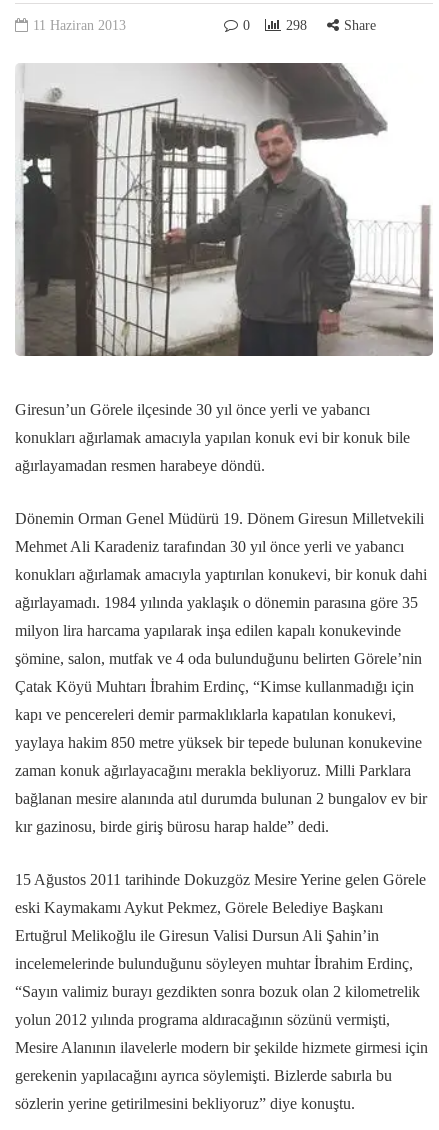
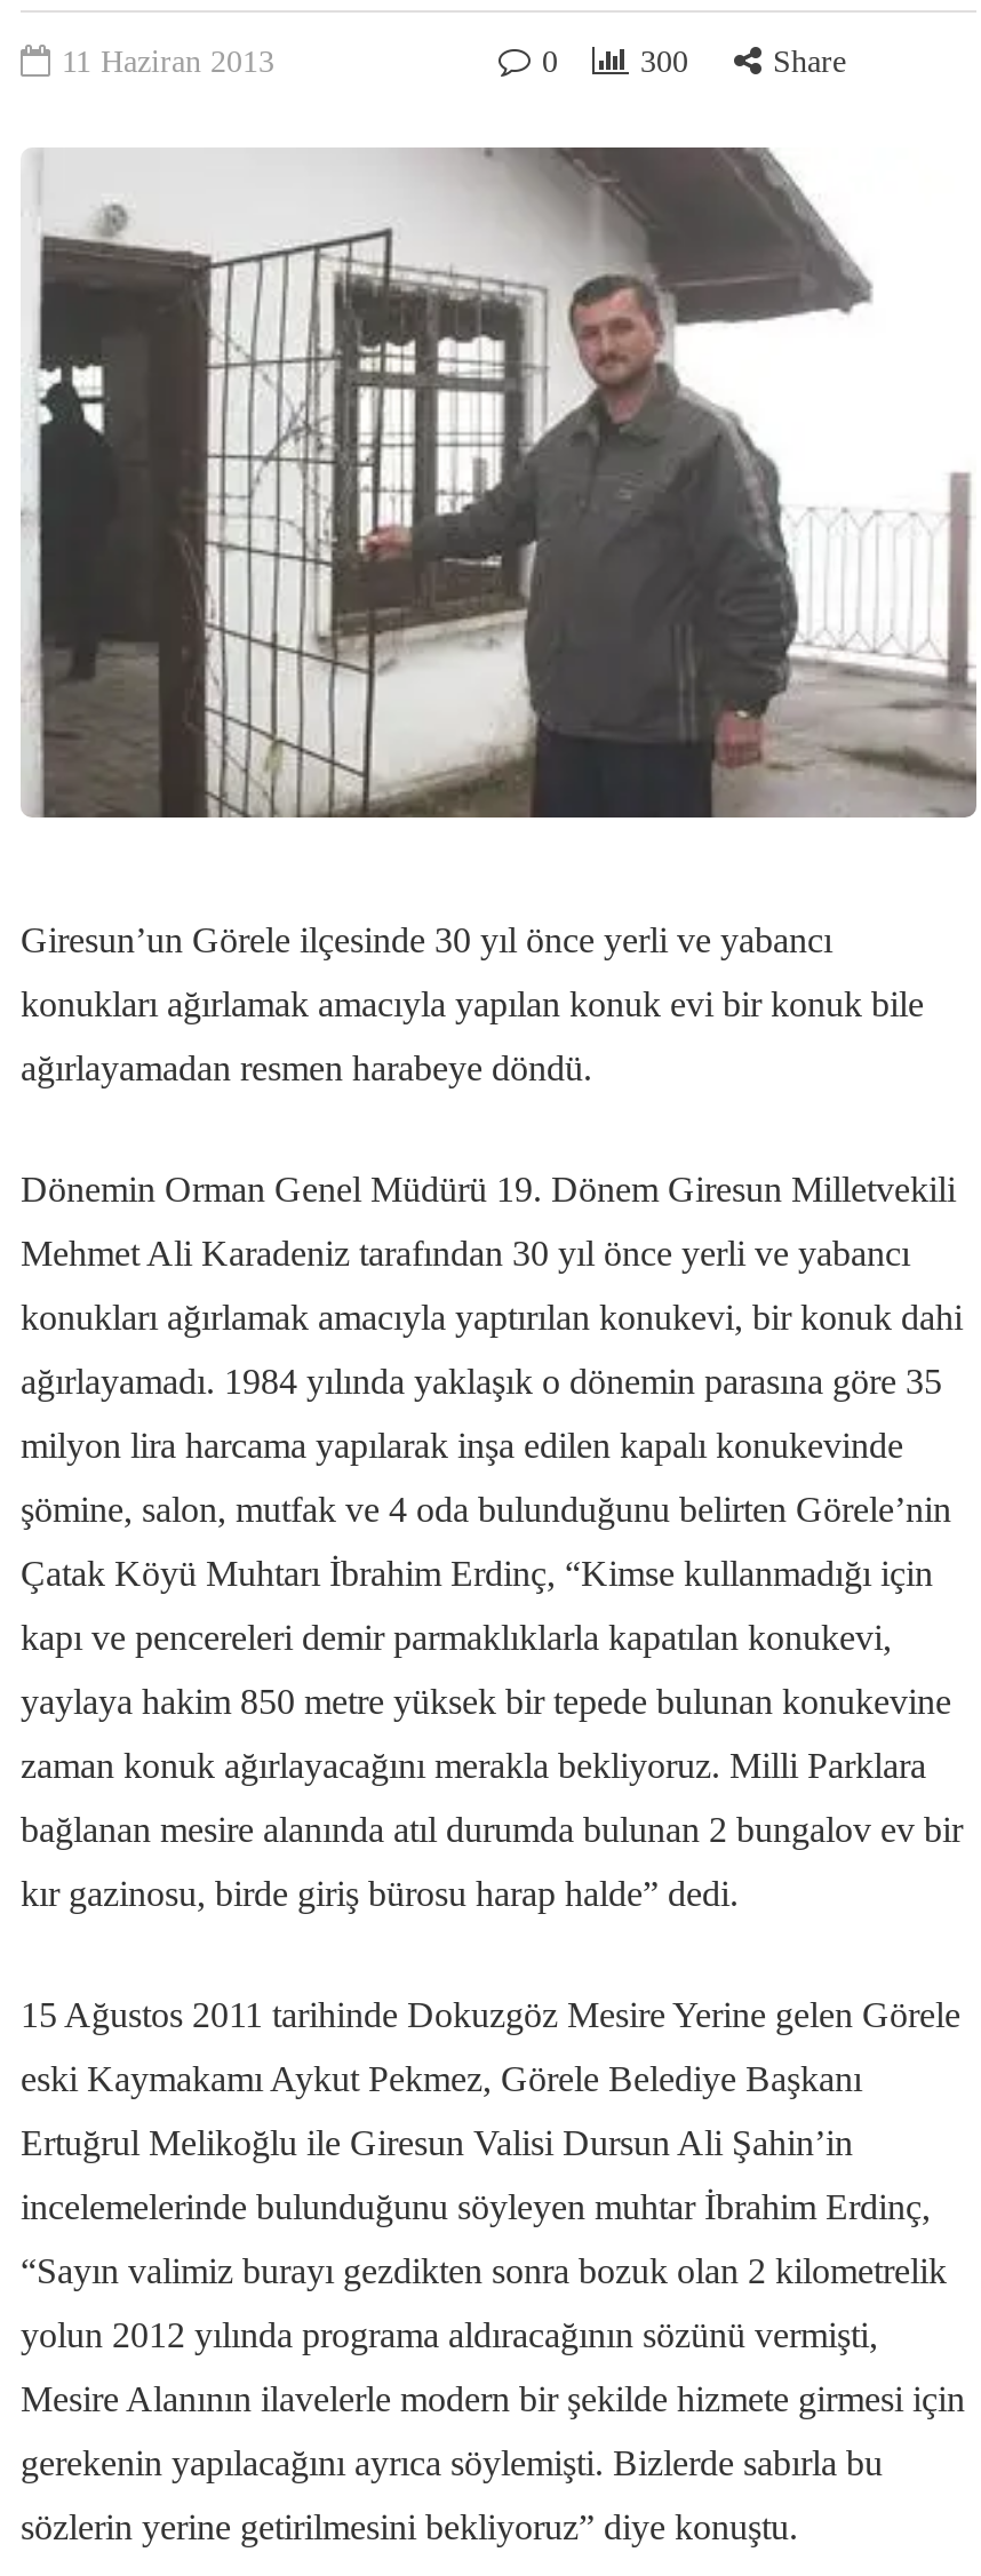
- 298
+ 300
